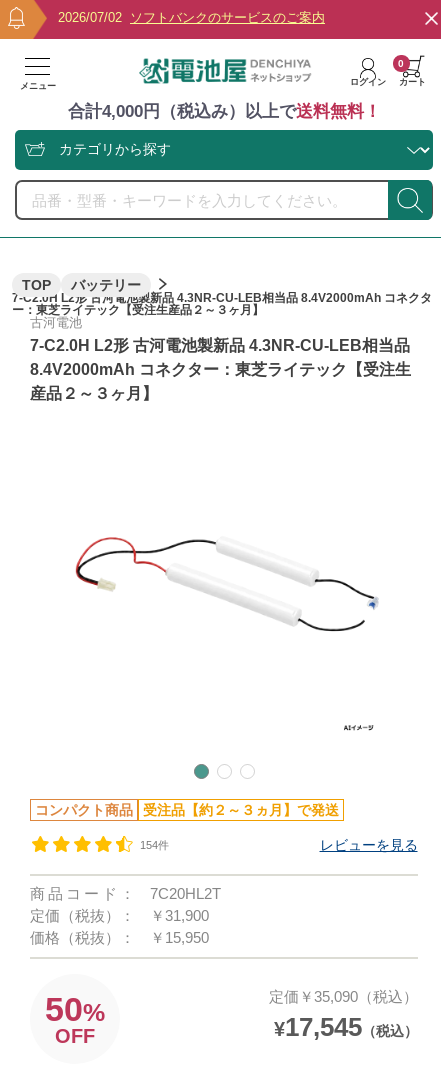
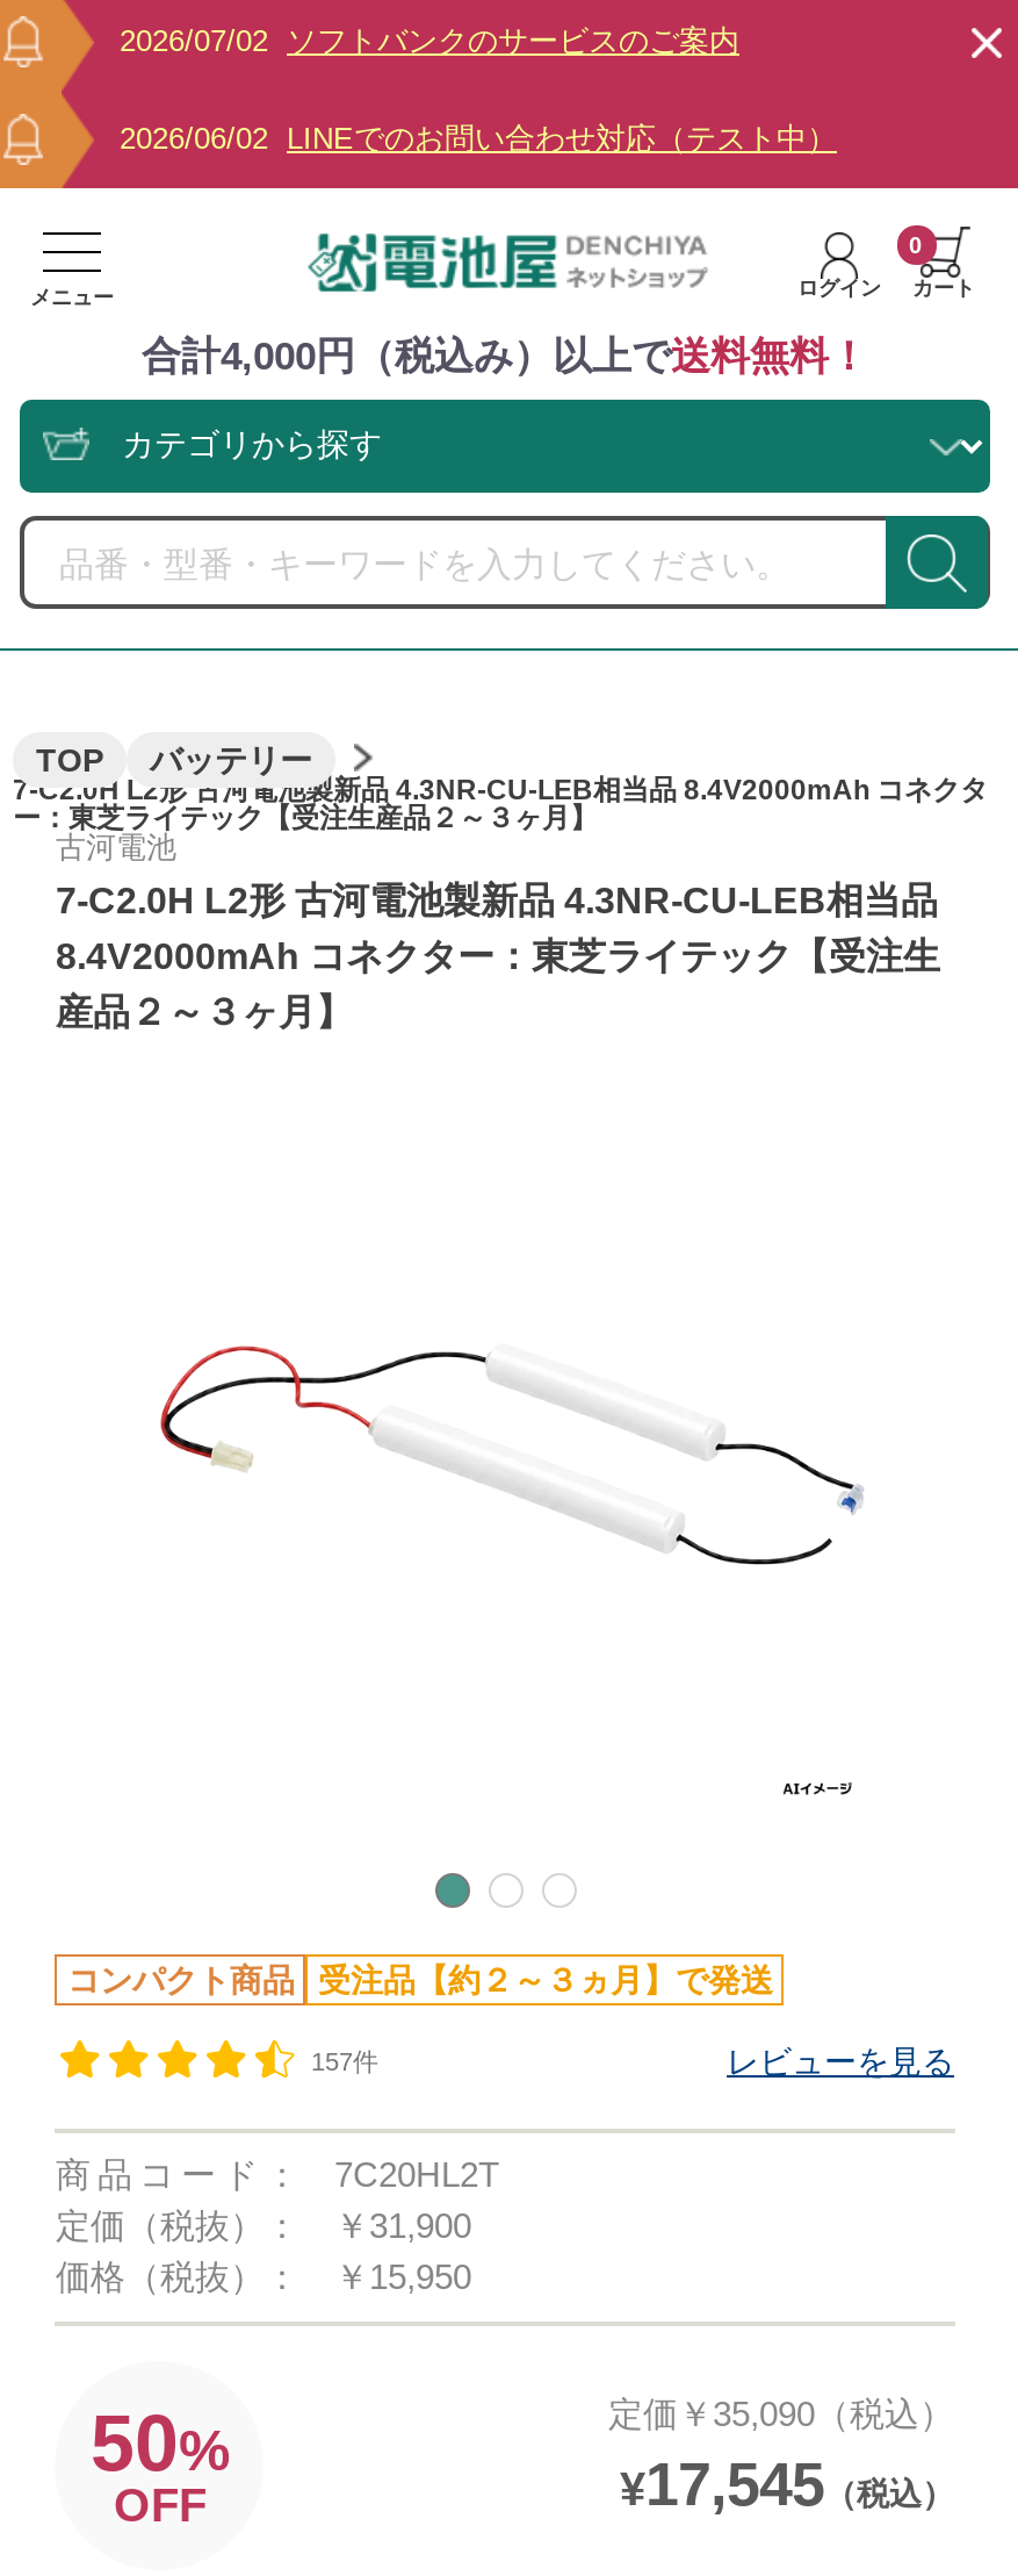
+ 2026/06/02 LINEでのお問い合わせ対応（テスト中）

- 154件
+ 157件
